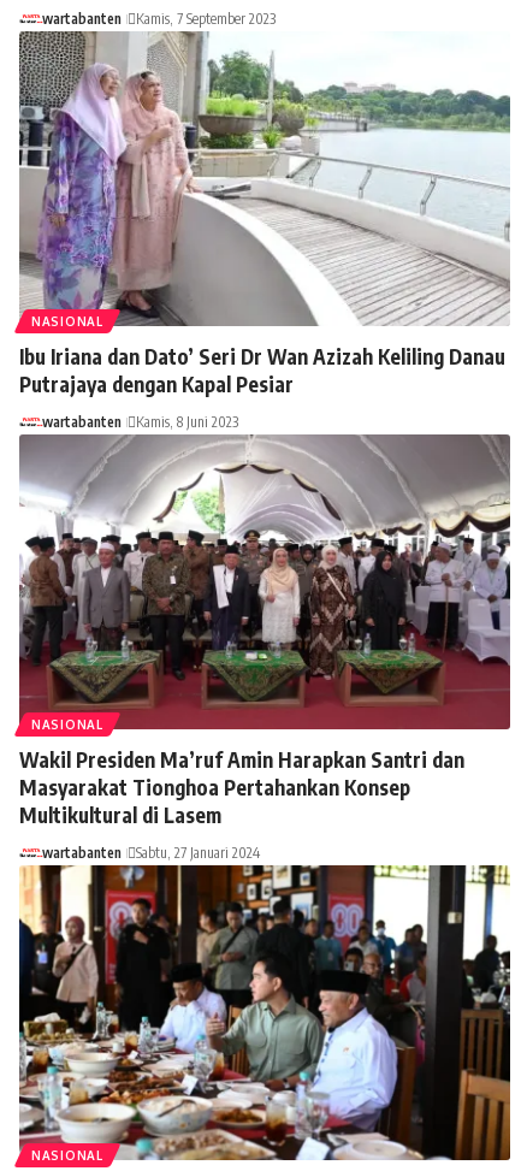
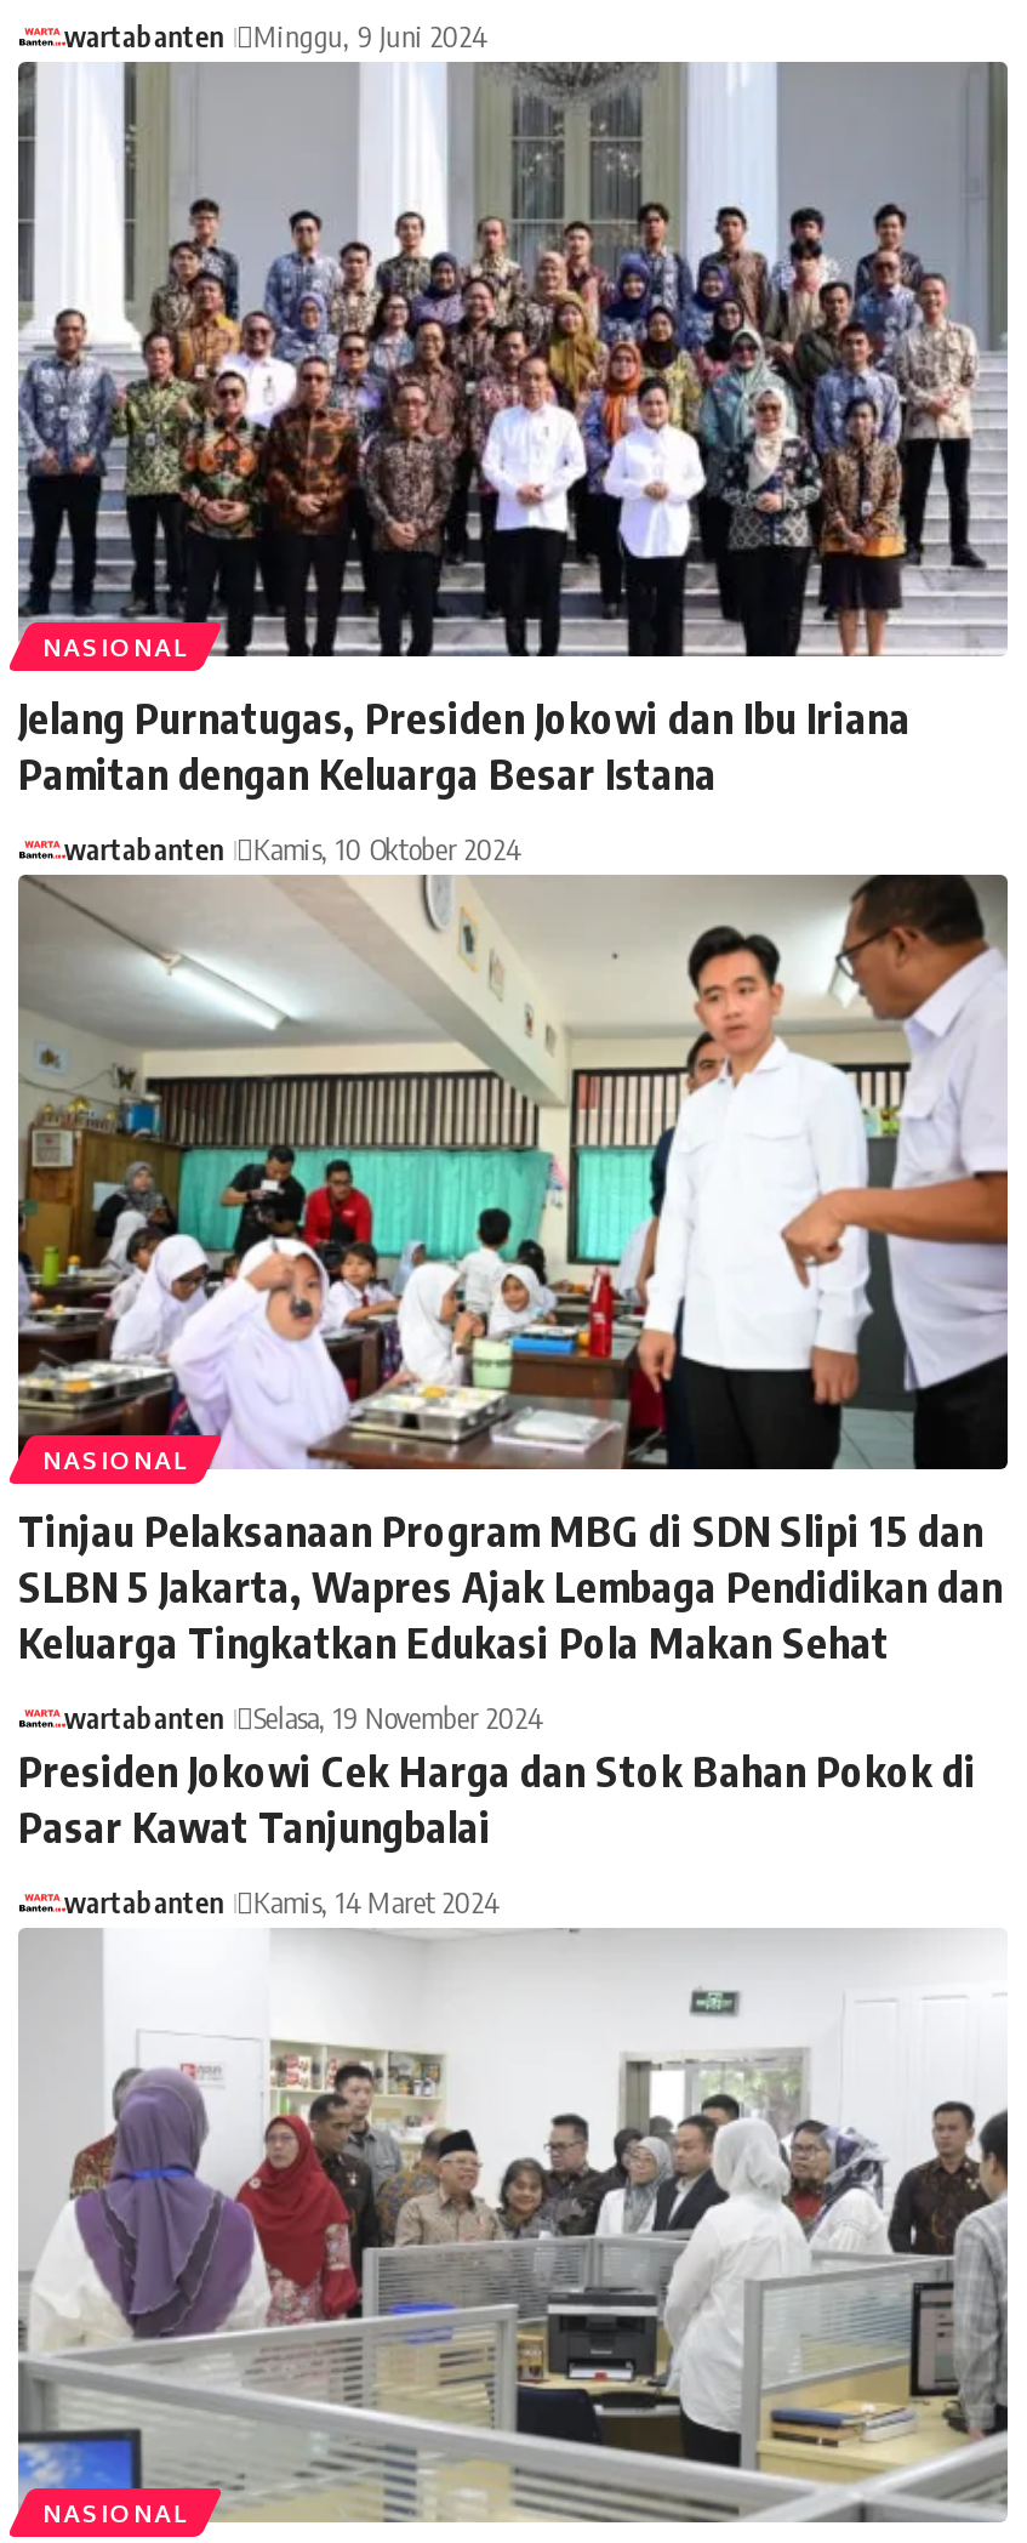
- Kamis, 7 September 2023
+ Minggu, 9 Juni 2024

- [image]
- Ibu Iriana dan Dato’ Seri Dr Wan Azizah Keliling Danau
- Putrajaya dengan Kapal Pesiar
+ [image]
+ Jelang Purnatugas, Presiden Jokowi dan Ibu Iriana
+ Pamitan dengan Keluarga Besar Istana

- Kamis, 8 Juni 2023
+ Kamis, 10 Oktober 2024

- [image]
- Wakil Presiden Ma’ruf Amin Harapkan Santri dan
- Masyarakat Tionghoa Pertahankan Konsep
- Multikultural di Lasem
+ [image]
+ Tinjau Pelaksanaan Program MBG di SDN Slipi 15 dan
+ SLBN 5 Jakarta, Wapres Ajak Lembaga Pendidikan dan
+ Keluarga Tingkatkan Edukasi Pola Makan Sehat

- Sabtu, 27 Januari 2024
+ Selasa, 19 November 2024
+ Presiden Jokowi Cek Harga dan Stok Bahan Pokok di
+ Pasar Kawat Tanjungbalai
+ wartabanten
+ Kamis, 14 Maret 2024

- [image]
+ [image]
